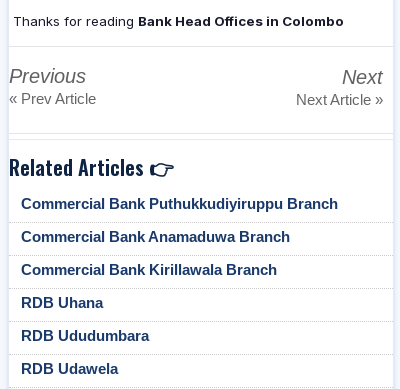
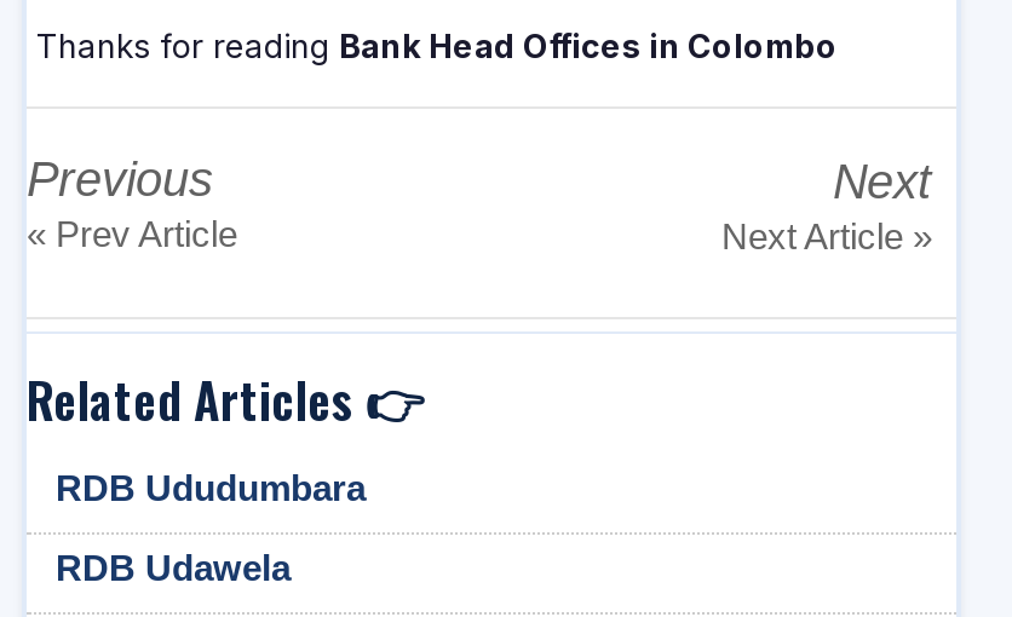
- Commercial Bank Puthukkudiyiruppu Branch
- Commercial Bank Anamaduwa Branch
- Commercial Bank Kirillawala Branch
- RDB Uhana
